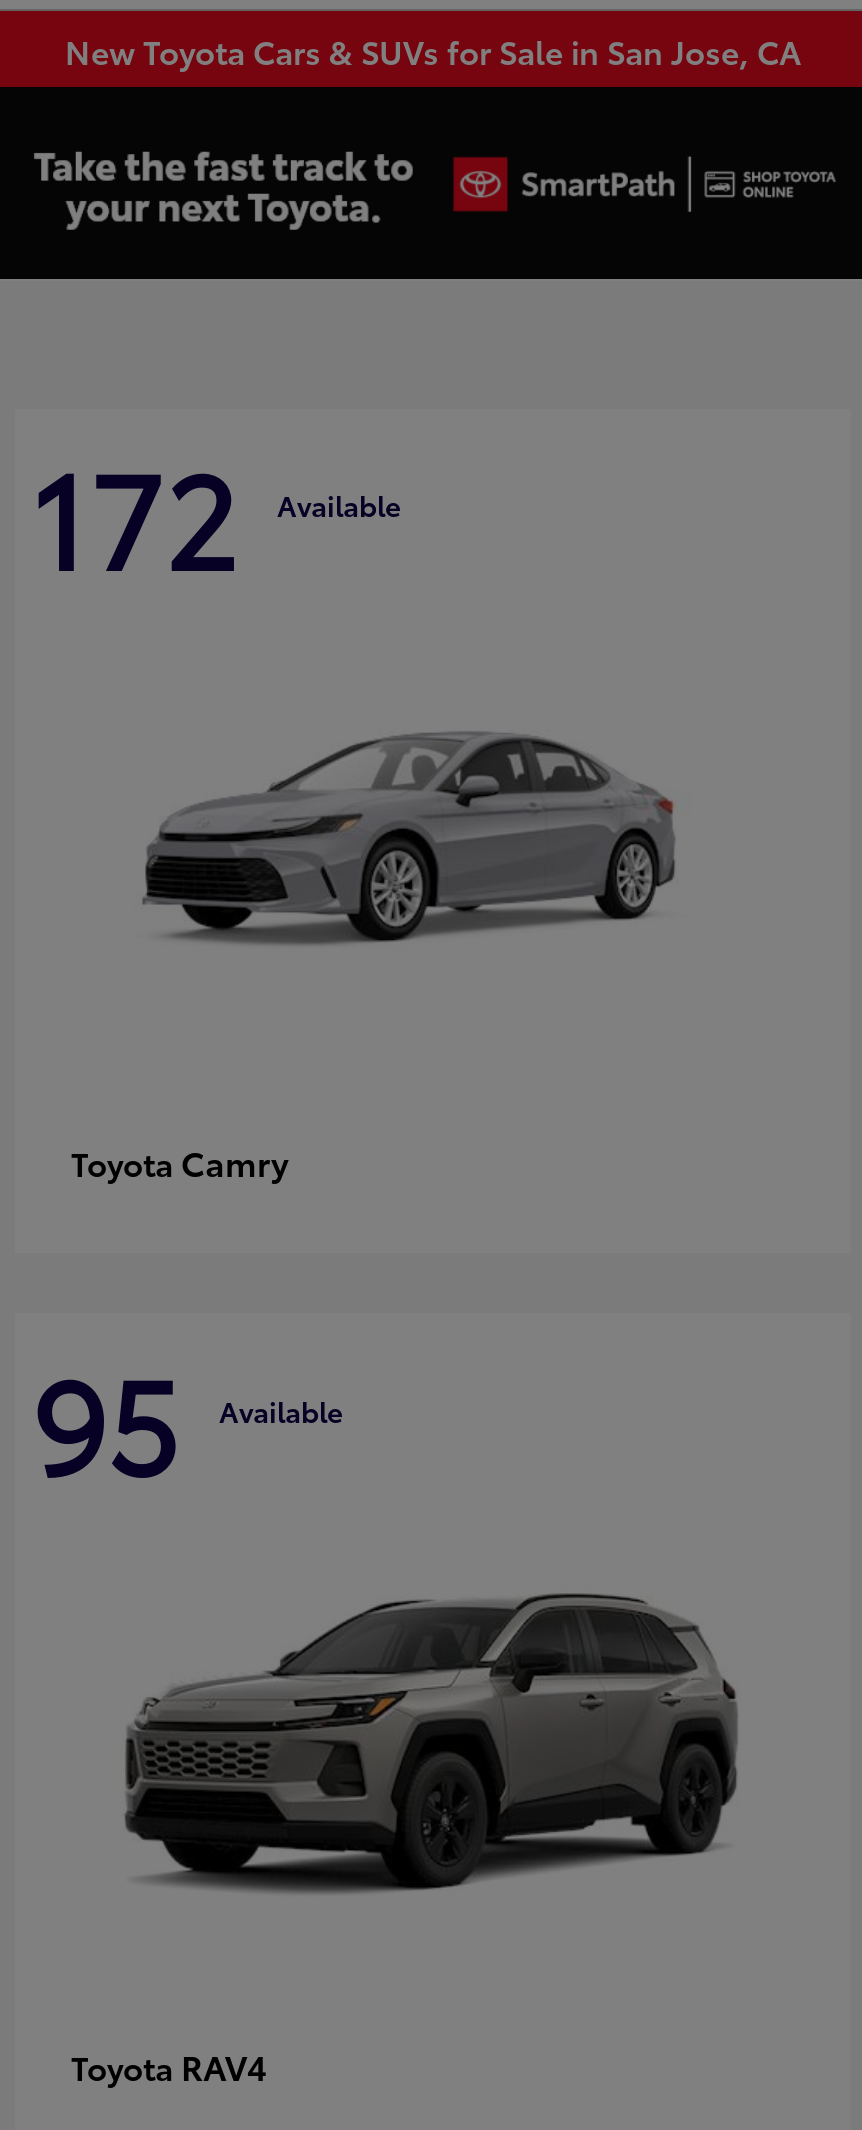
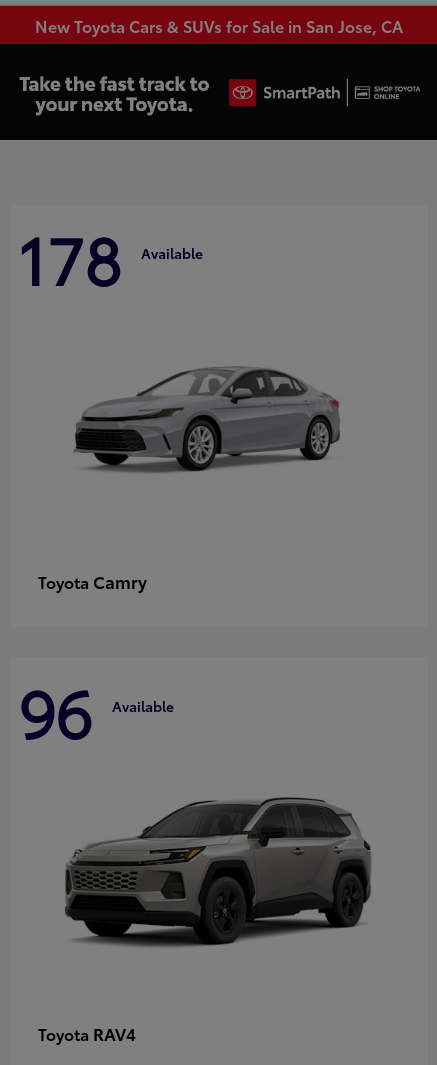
- 172 Available
+ 178 Available

- 95 Available
+ 96 Available
